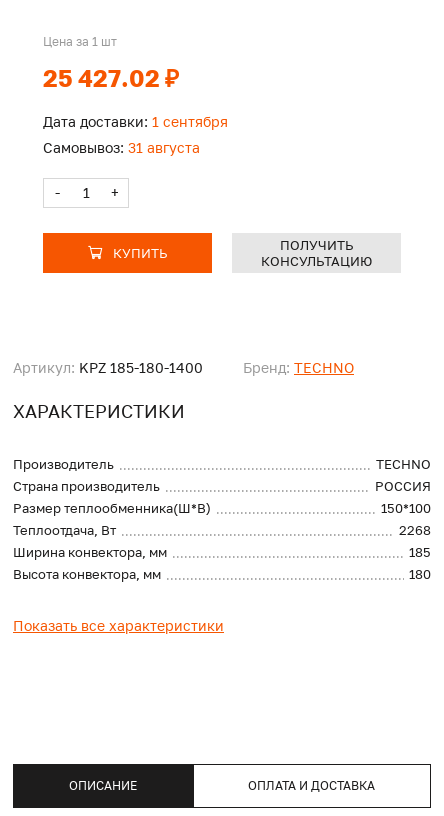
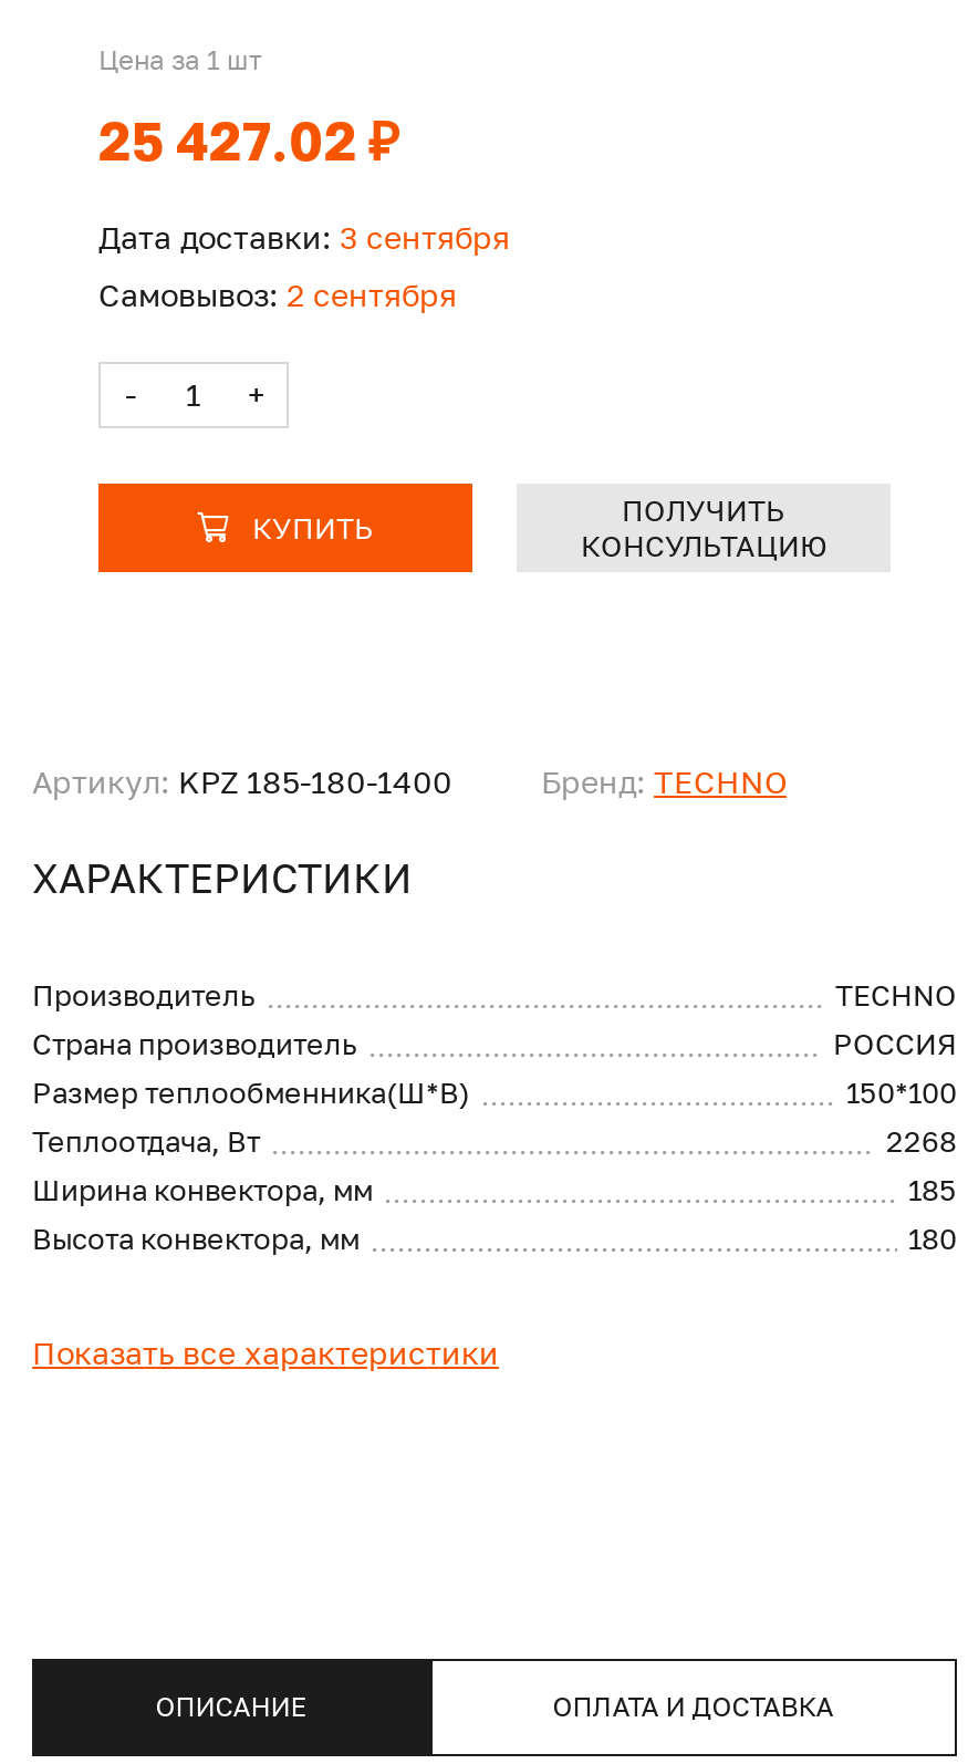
- Дата доставки: 1 сентября
+ Дата доставки: 3 сентября

- Самовывоз: 31 августа
+ Самовывоз: 2 сентября
